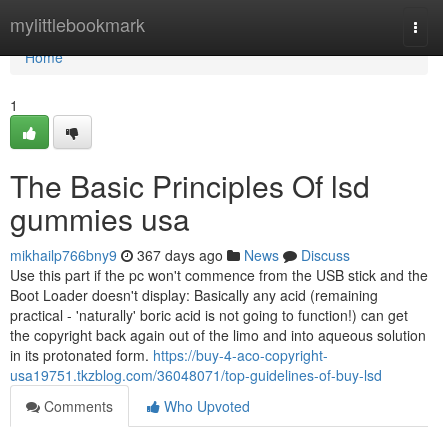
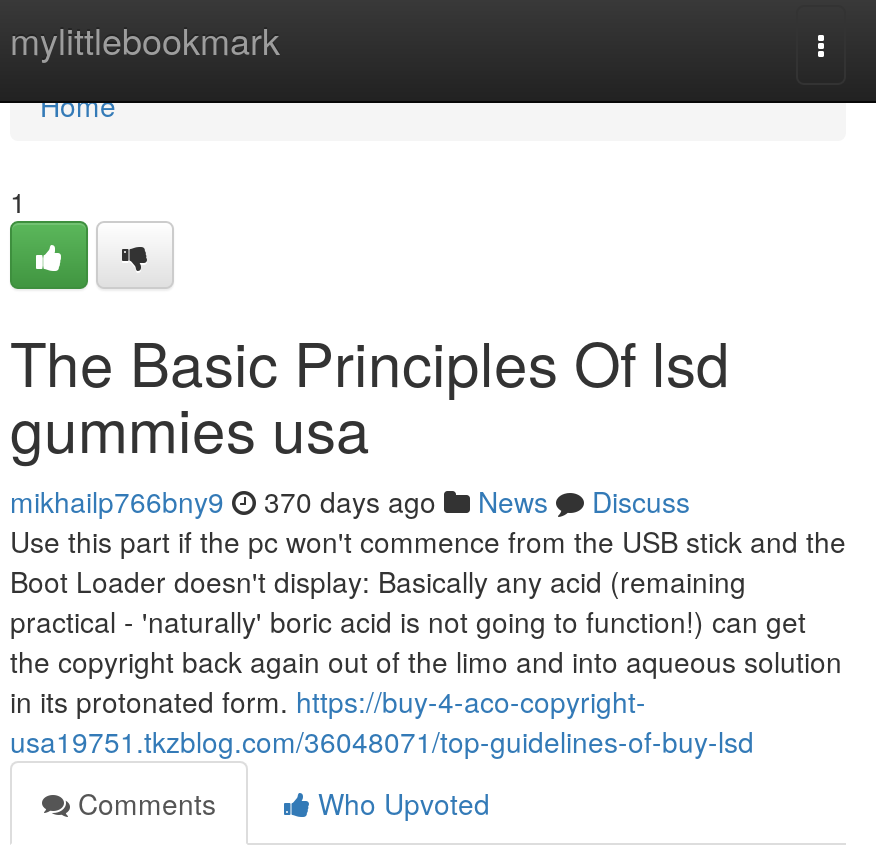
- mikhailp766bny9 367 days ago News Discuss
+ mikhailp766bny9 370 days ago News Discuss
